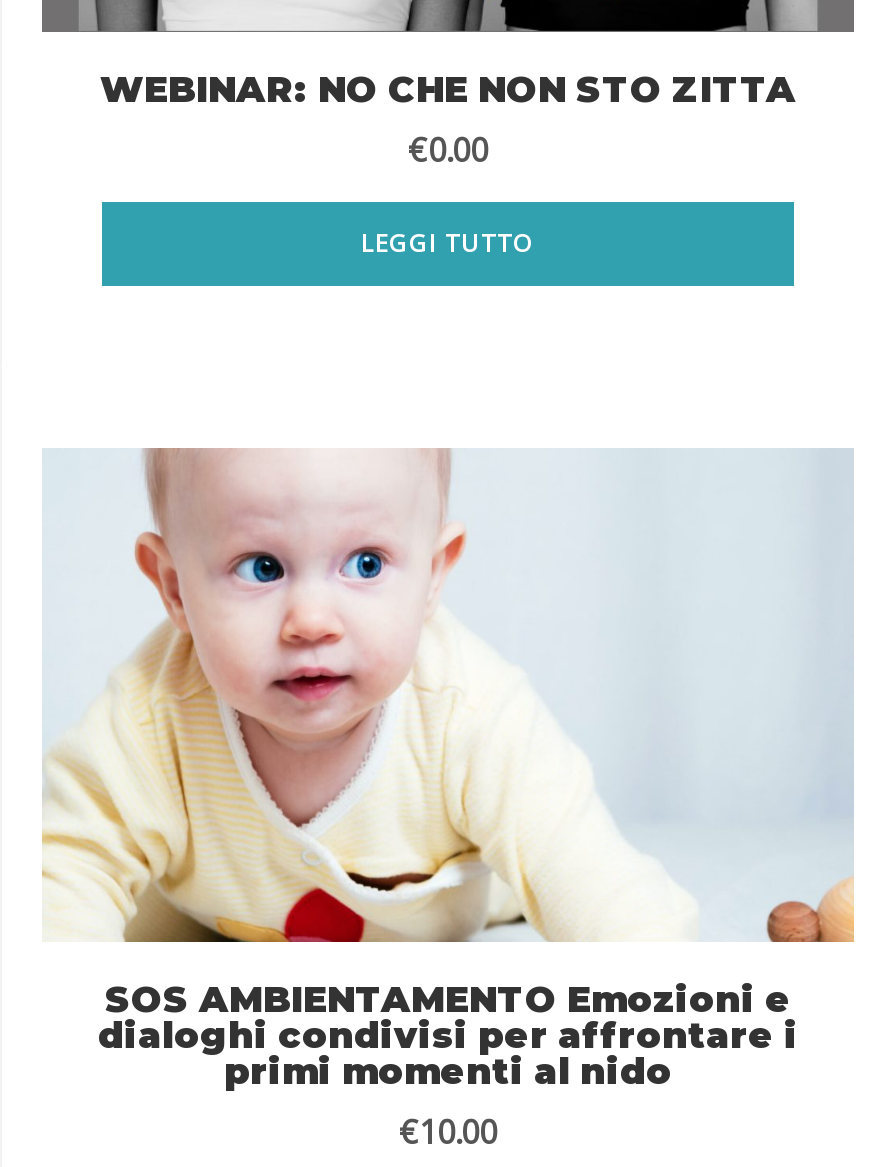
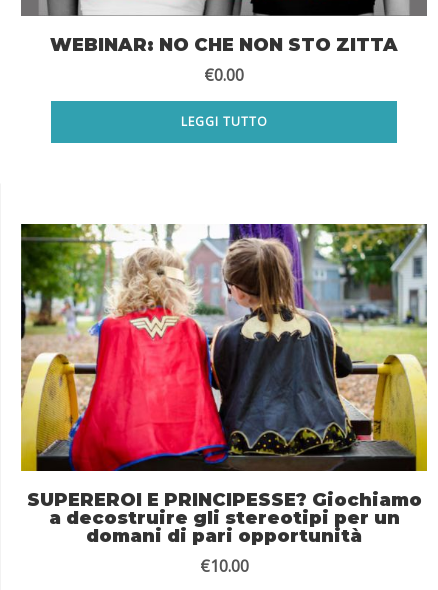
- [image]
- SOS AMBIENTAMENTO Emozioni e
- dialoghi condivisi per affrontare i
- primi momenti al nido
+ [image]
+ SUPEREROI E PRINCIPESSE? Giochiamo
+ a decostruire gli stereotipi per un
+ domani di pari opportunità
